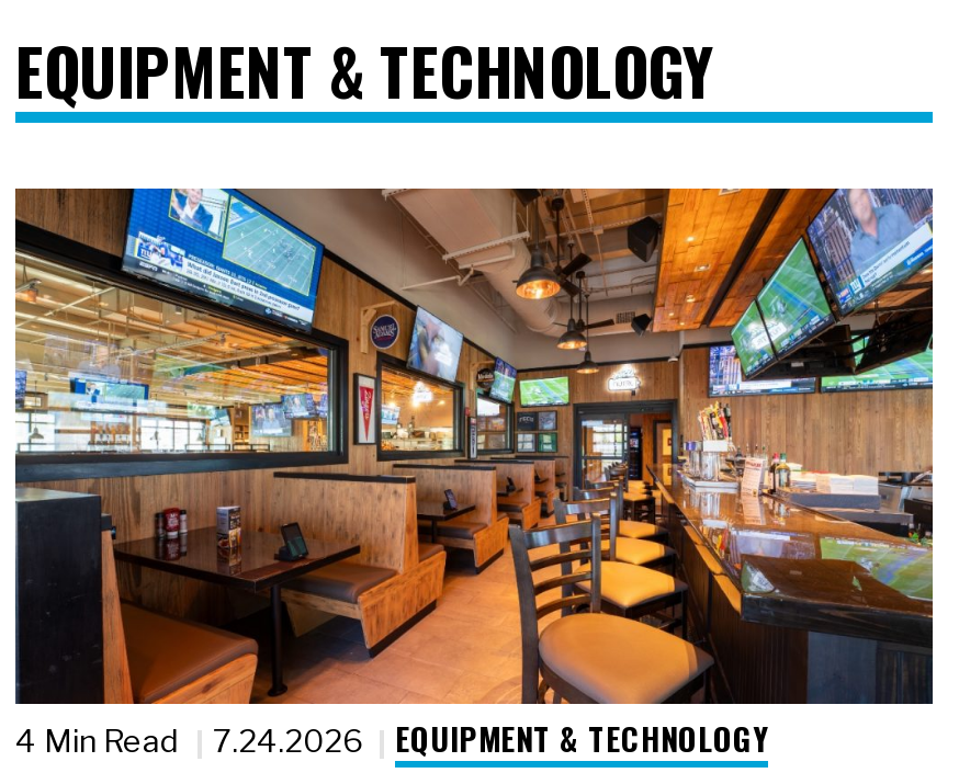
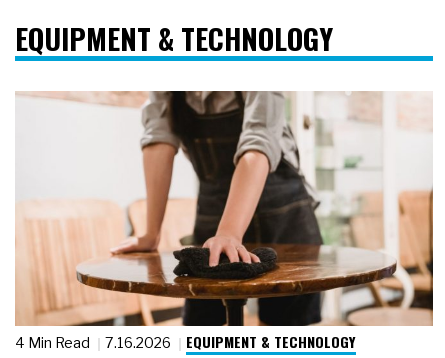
- [image]
- 4 Min Read 7.24.2026 EQUIPMENT & TECHNOLOGY
+ [image]
+ 4 Min Read 7.16.2026 EQUIPMENT & TECHNOLOGY
